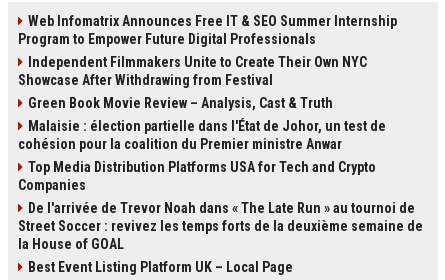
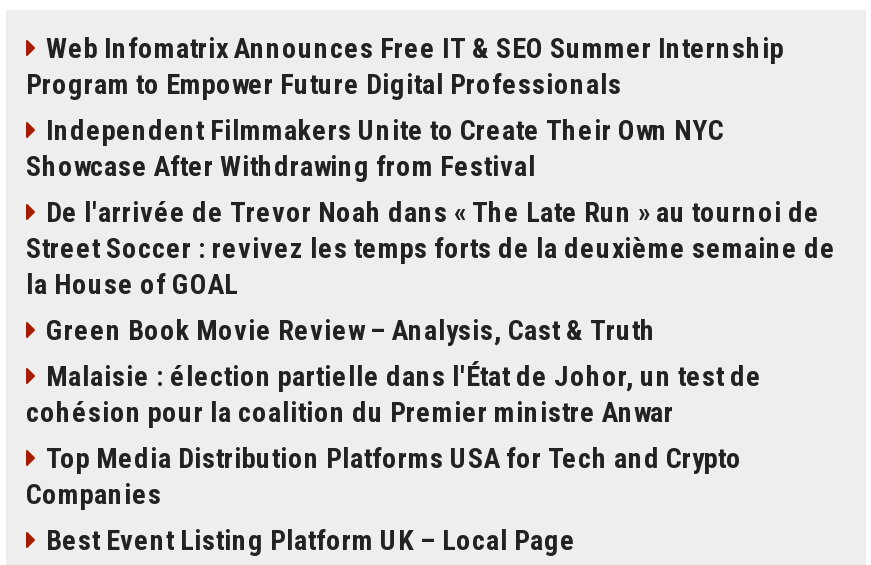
moved down: Green Book Movie Review – Analysis, Cast & Truth | Malaisie : élection partielle dans l'État de Johor, un test de | cohésion pour la coalition du Premier ministre Anwar | Top Media Distribution Platforms USA for Tech and Crypto | Companies

moved up: De l'arrivée de Trevor Noah dans « The Late Run » au tournoi de | Street Soccer : revivez les temps forts de la deuxième semaine de | la House of GOAL
